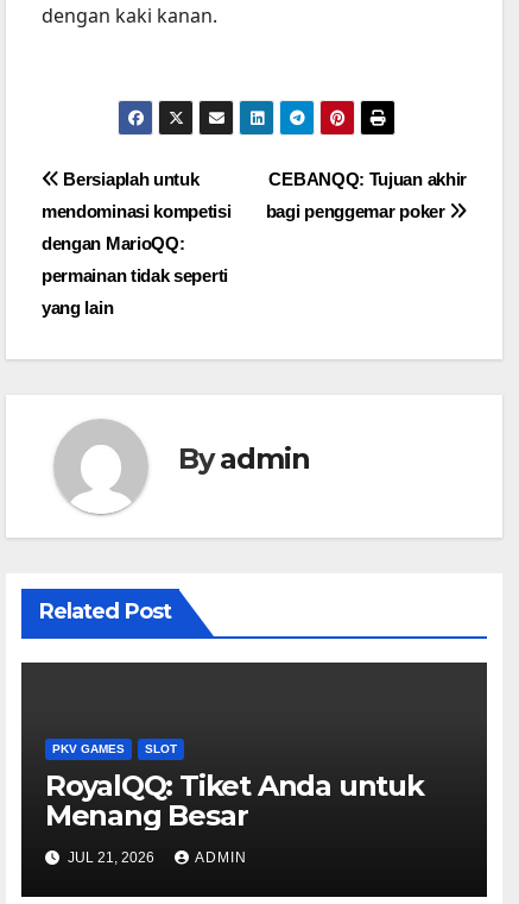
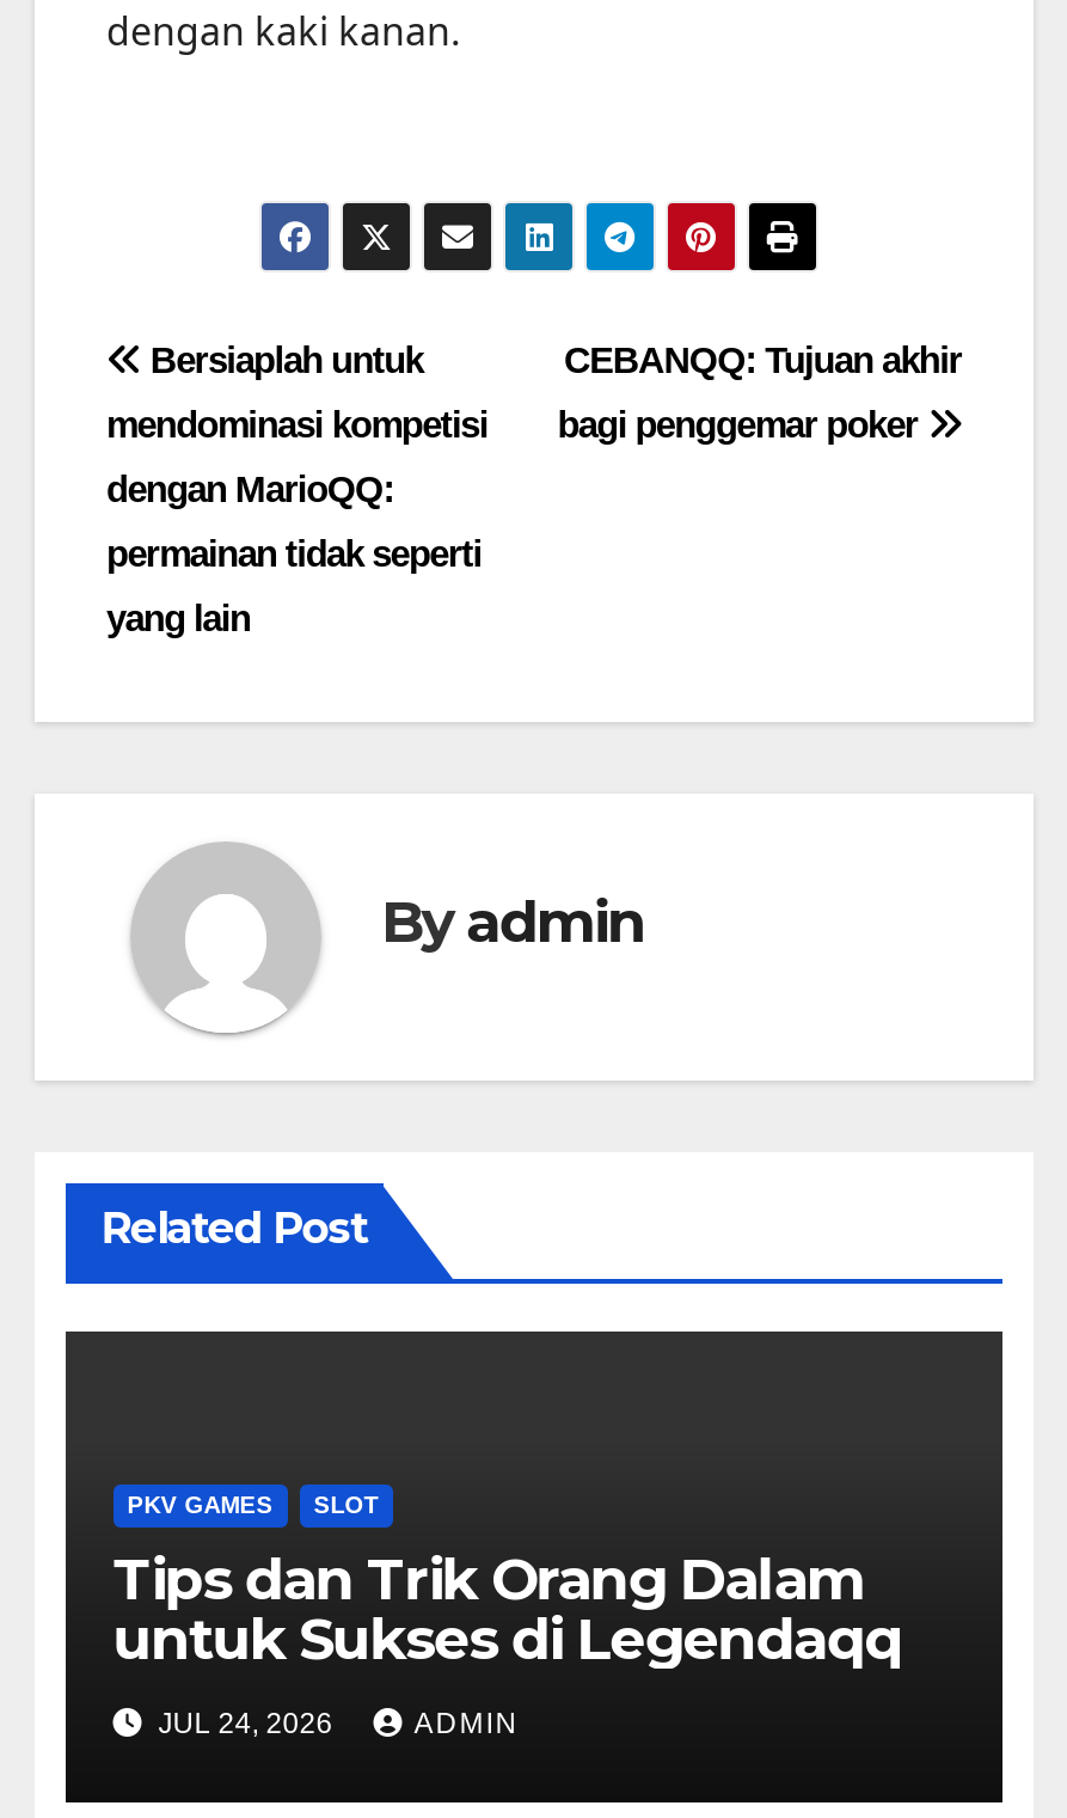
- RoyalQQ: Tiket Anda untuk
- Menang Besar
+ Tips dan Trik Orang Dalam
+ untuk Sukses di Legendaqq

- JUL 21, 2026
+ JUL 24, 2026
